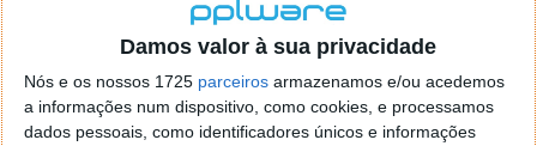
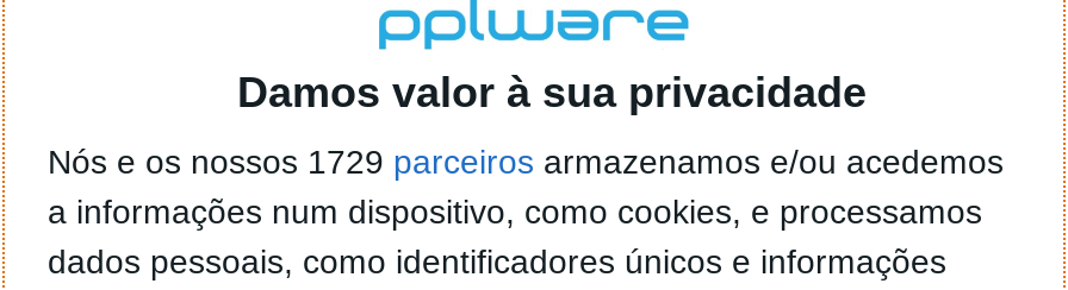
- Nós e os nossos 1725 parceiros armazenamos e/ou acedemos
+ Nós e os nossos 1729 parceiros armazenamos e/ou acedemos
